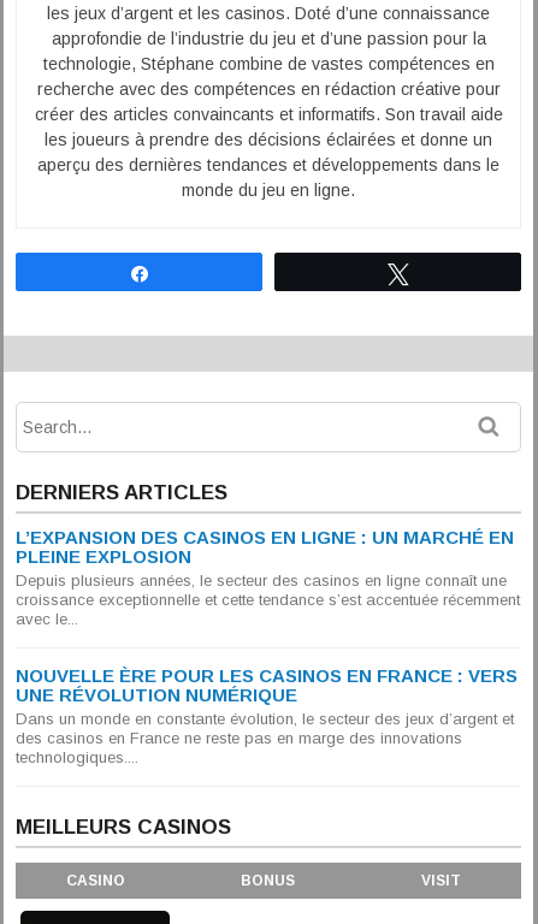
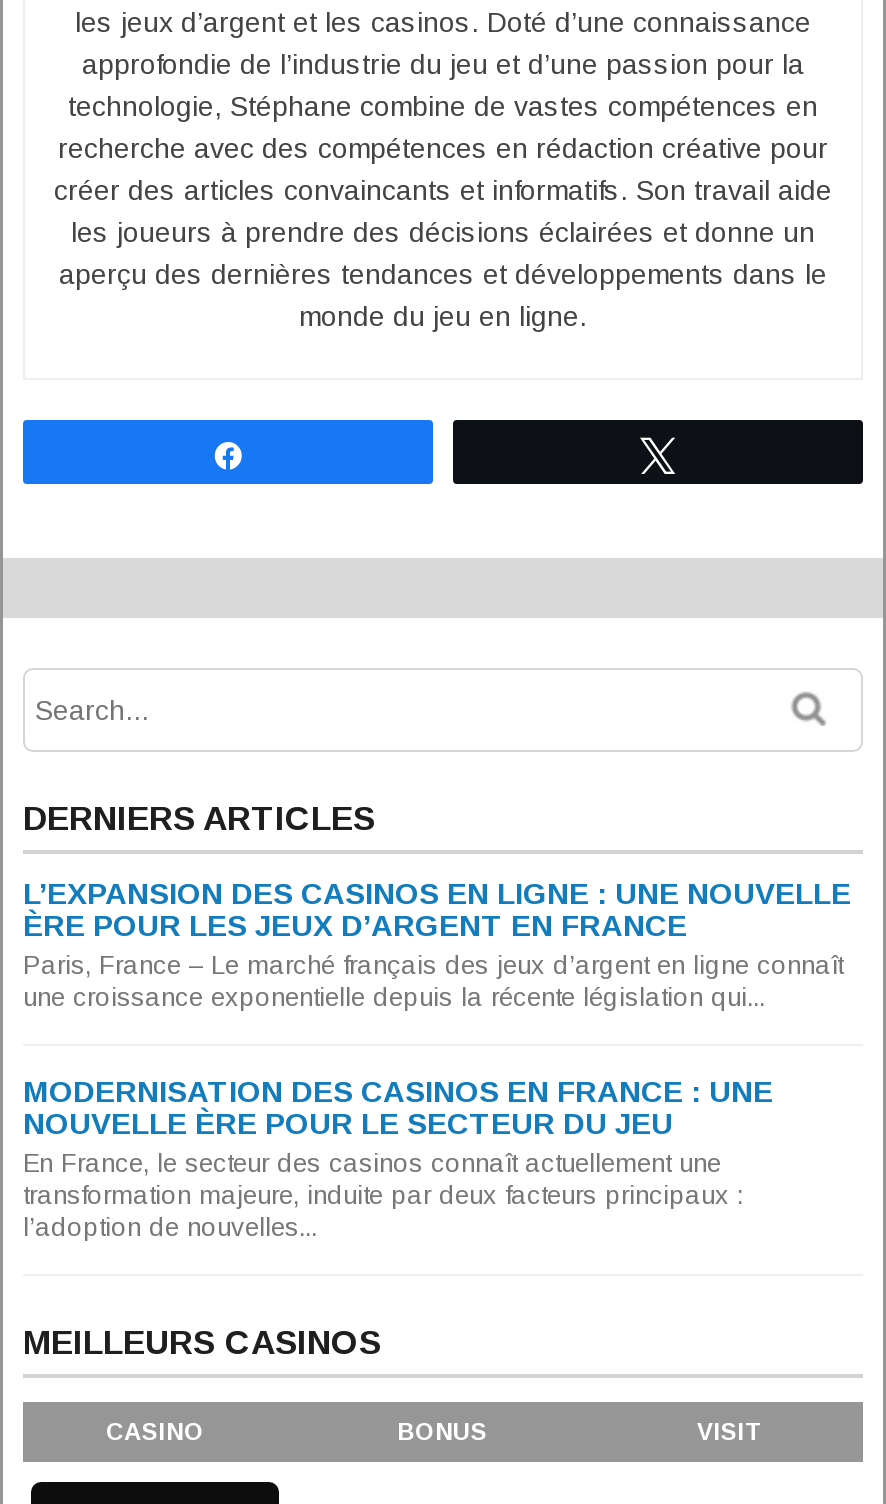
- L’EXPANSION DES CASINOS EN LIGNE : UN MARCHÉ EN
- PLEINE EXPLOSION
- Depuis plusieurs années, le secteur des casinos en ligne connaît une
- croissance exceptionnelle et cette tendance s’est accentuée récemment
- avec le...
+ L’EXPANSION DES CASINOS EN LIGNE : UNE NOUVELLE
+ ÈRE POUR LES JEUX D’ARGENT EN FRANCE
+ Paris, France – Le marché français des jeux d’argent en ligne connaît
+ une croissance exponentielle depuis la récente législation qui...

- NOUVELLE ÈRE POUR LES CASINOS EN FRANCE : VERS
- UNE RÉVOLUTION NUMÉRIQUE
- Dans un monde en constante évolution, le secteur des jeux d’argent et
- des casinos en France ne reste pas en marge des innovations
- technologiques....
+ MODERNISATION DES CASINOS EN FRANCE : UNE
+ NOUVELLE ÈRE POUR LE SECTEUR DU JEU
+ En France, le secteur des casinos connaît actuellement une
+ transformation majeure, induite par deux facteurs principaux :
+ l’adoption de nouvelles...
